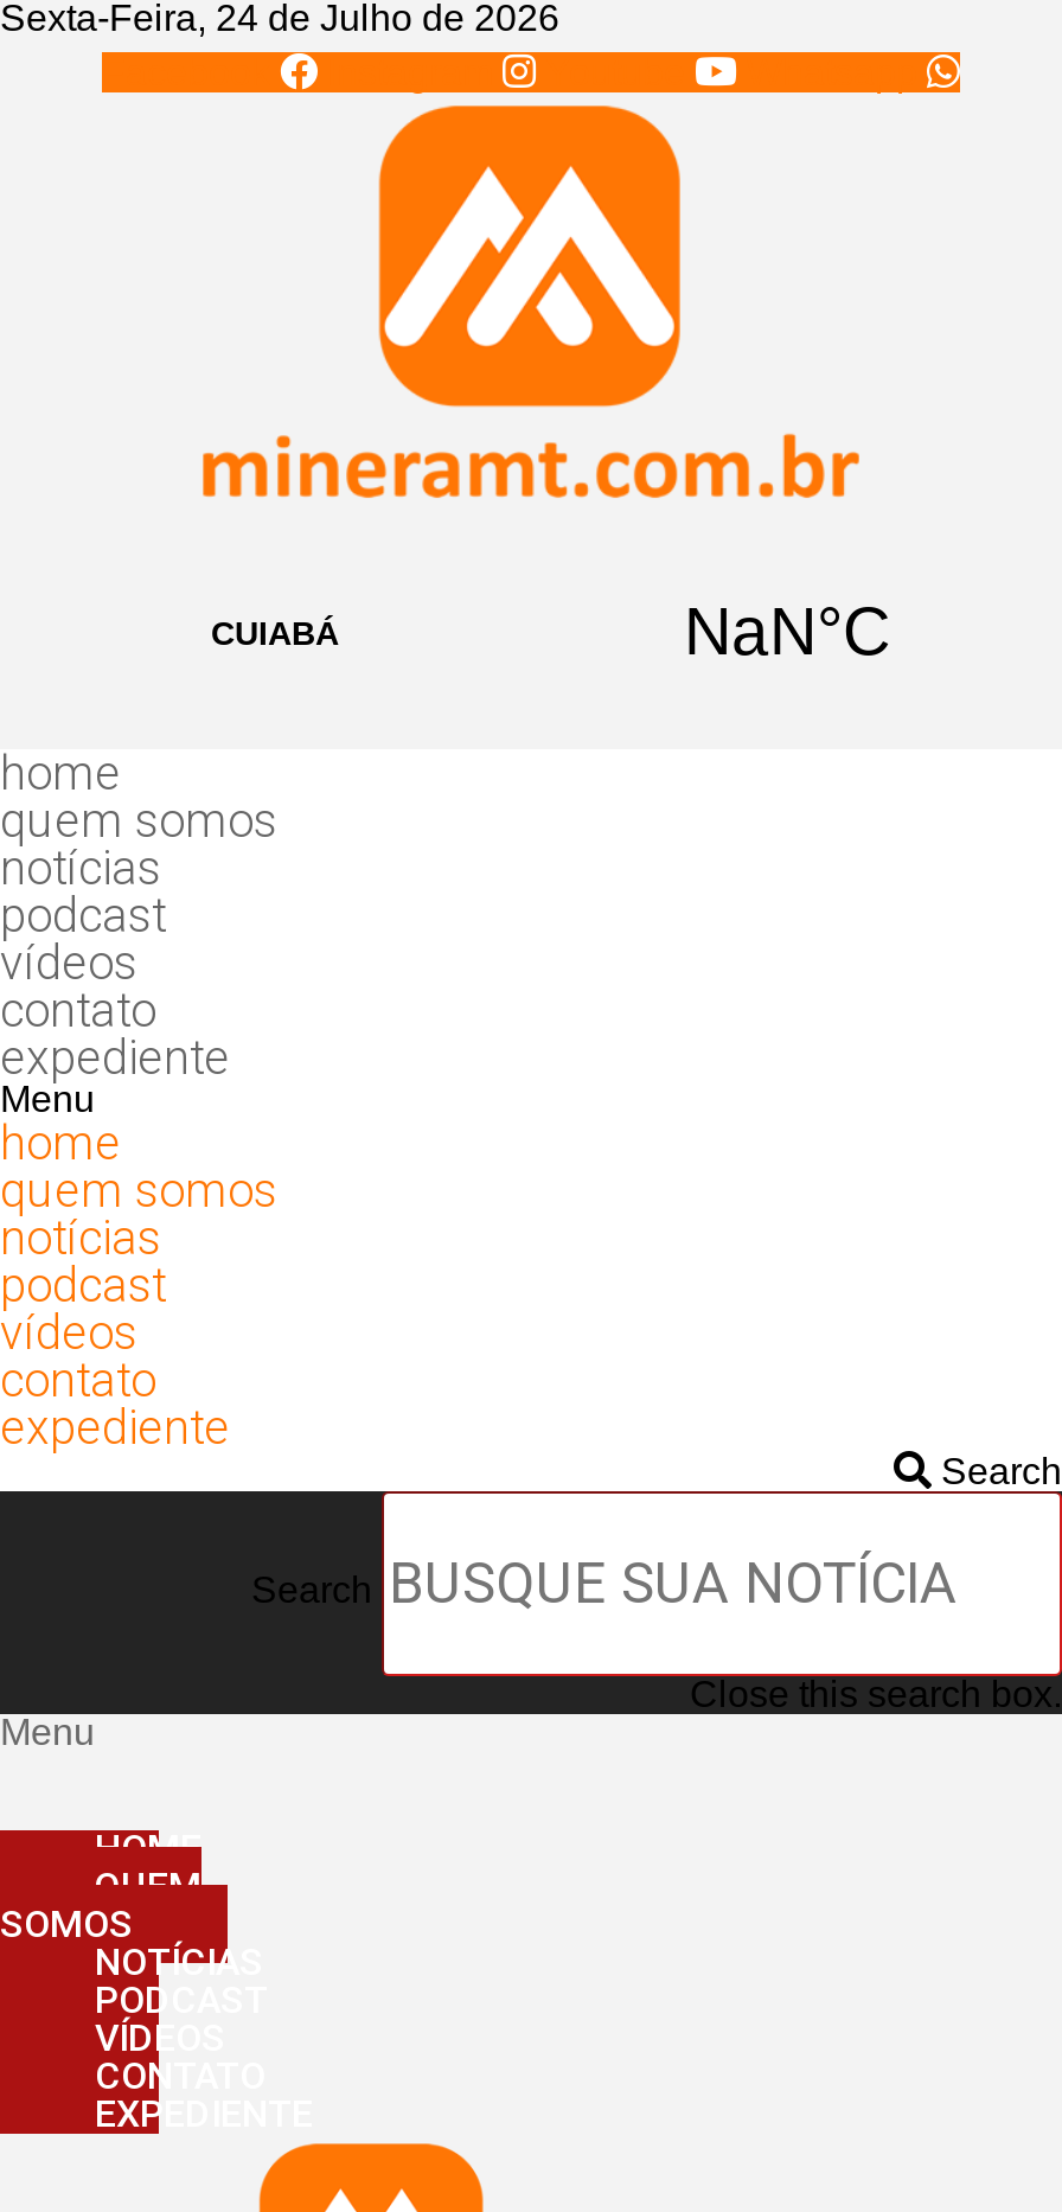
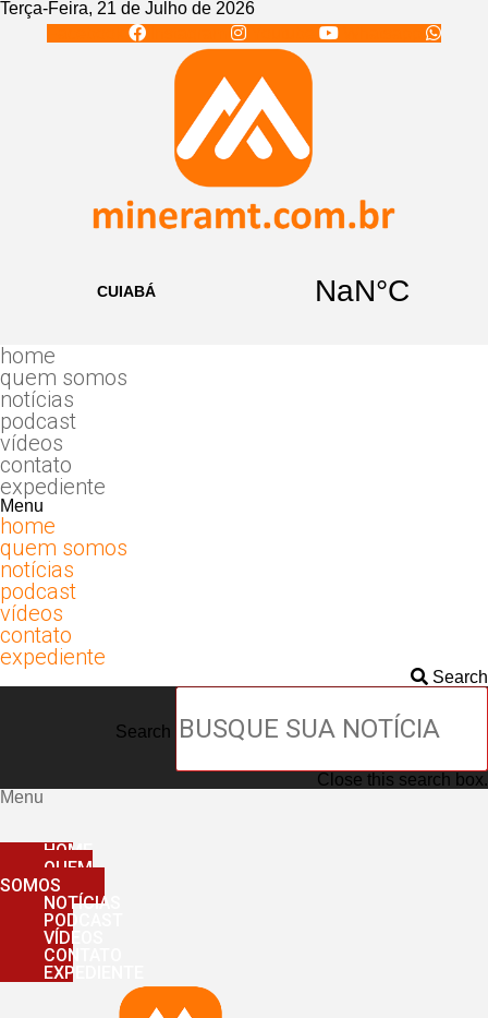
- Sexta-Feira, 24 de Julho de 2026
+ Terça-Feira, 21 de Julho de 2026
